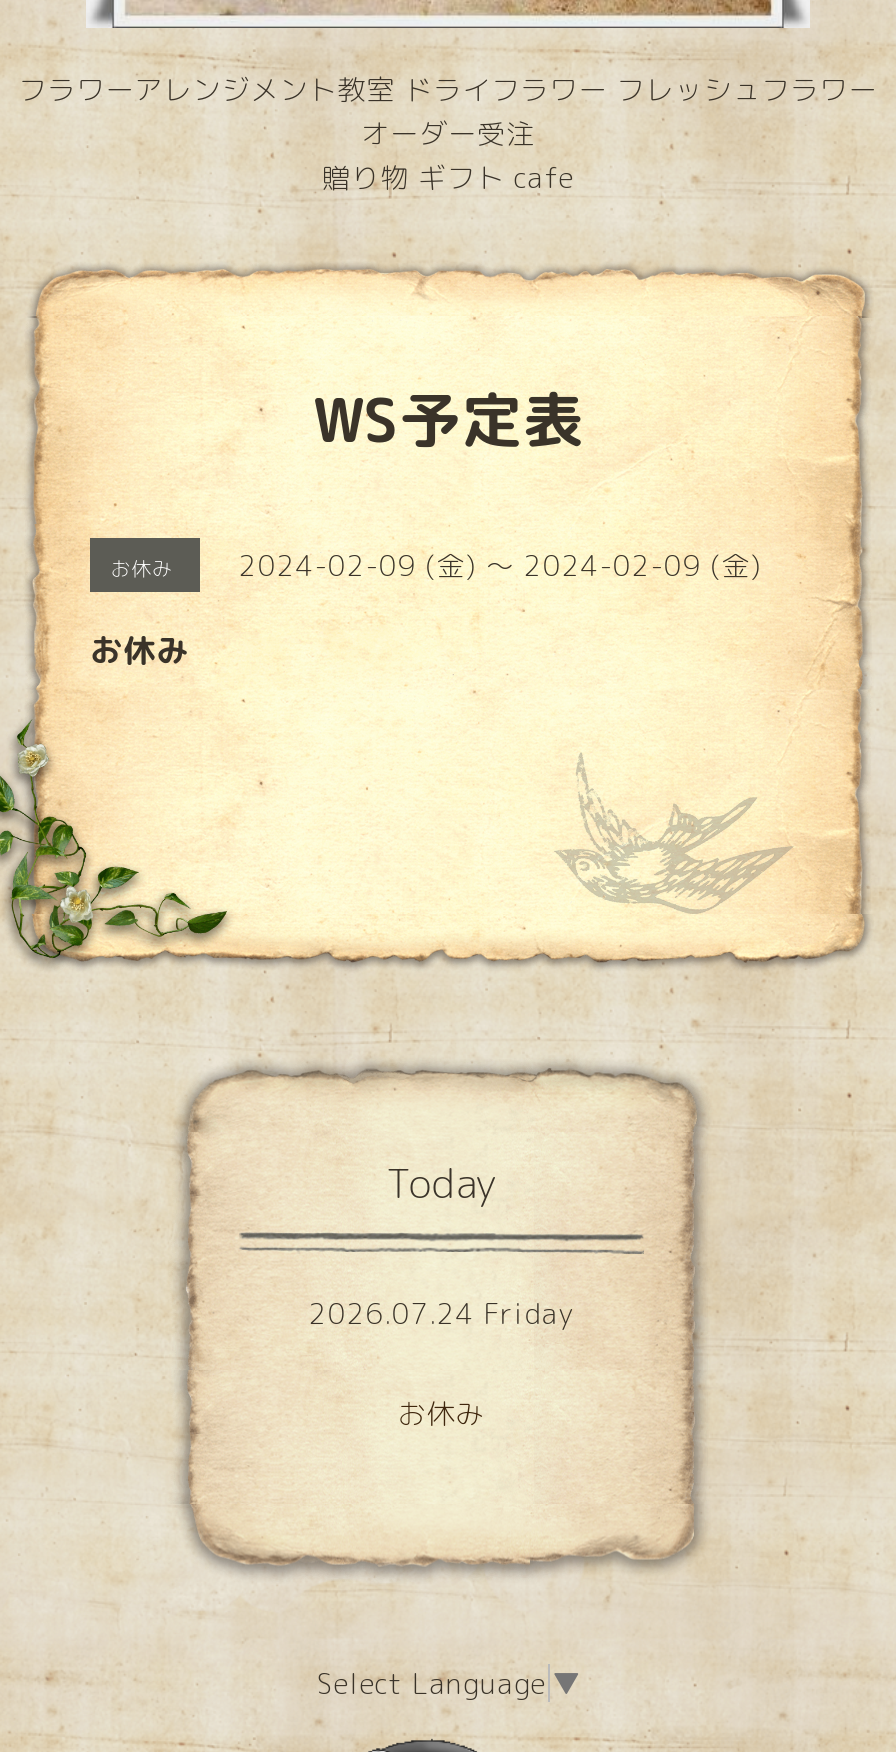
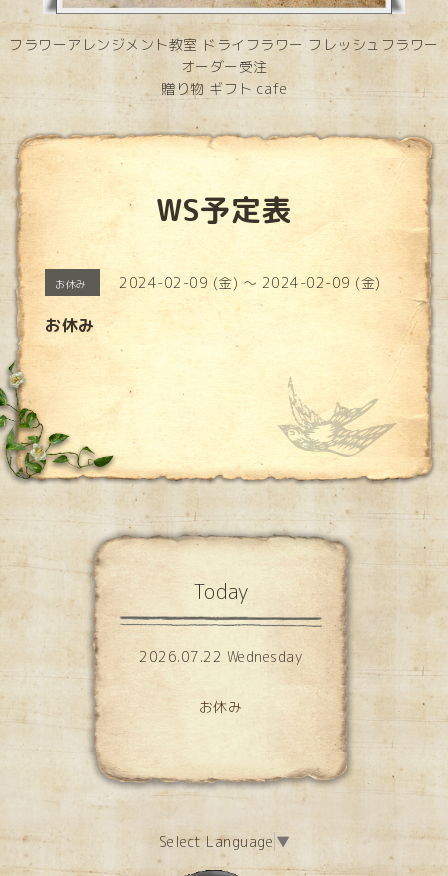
- 2026.07.24 Friday
+ 2026.07.22 Wednesday
